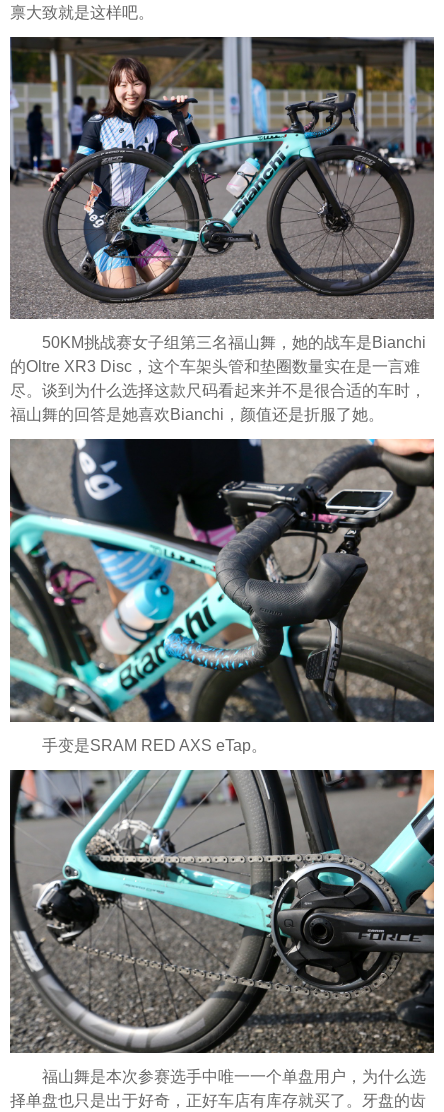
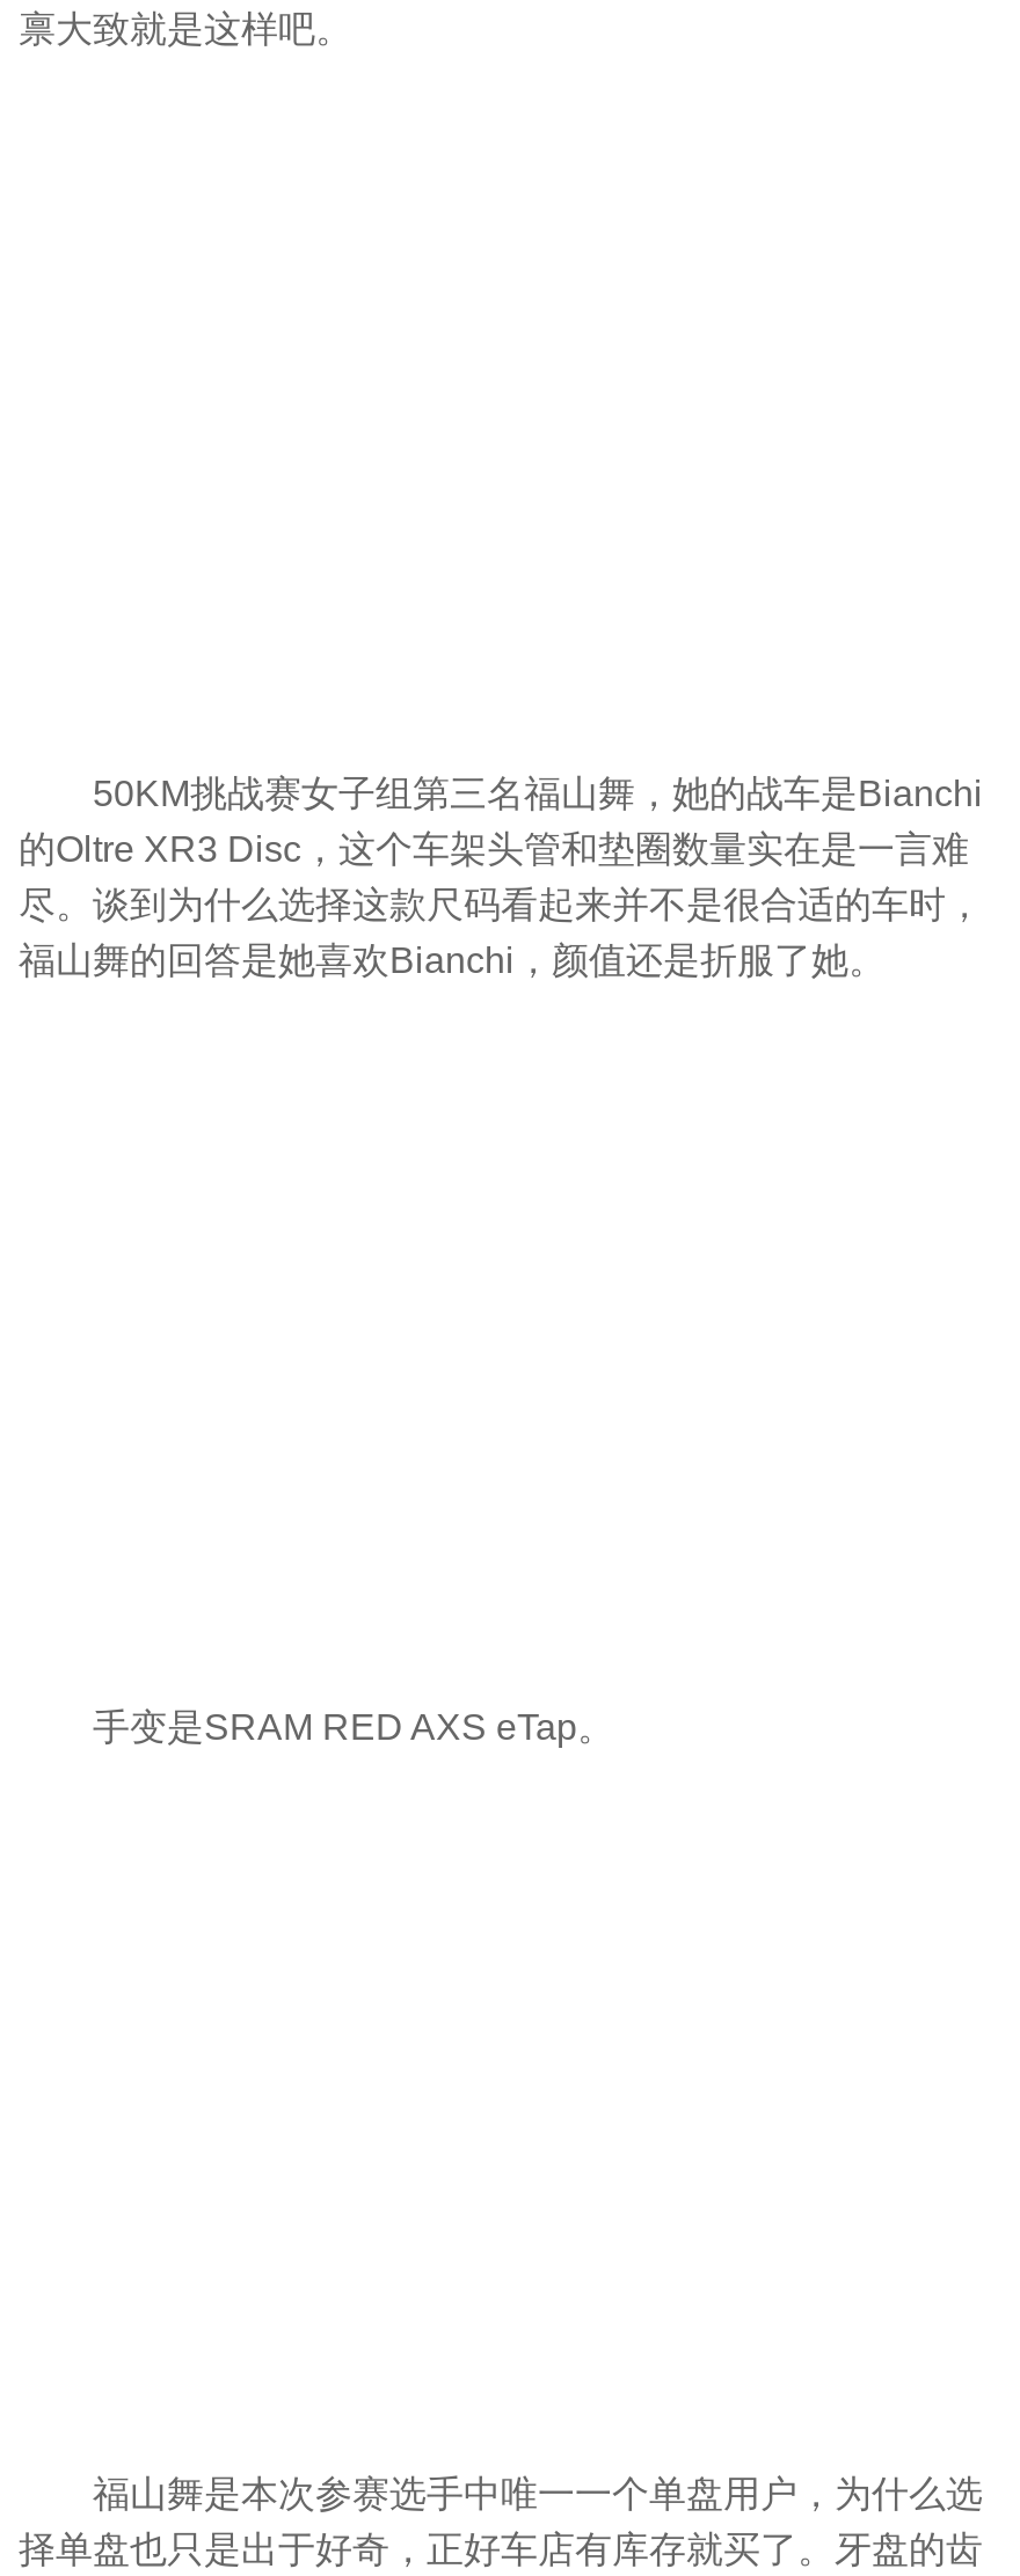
- [image]

- [image]

- [image]
